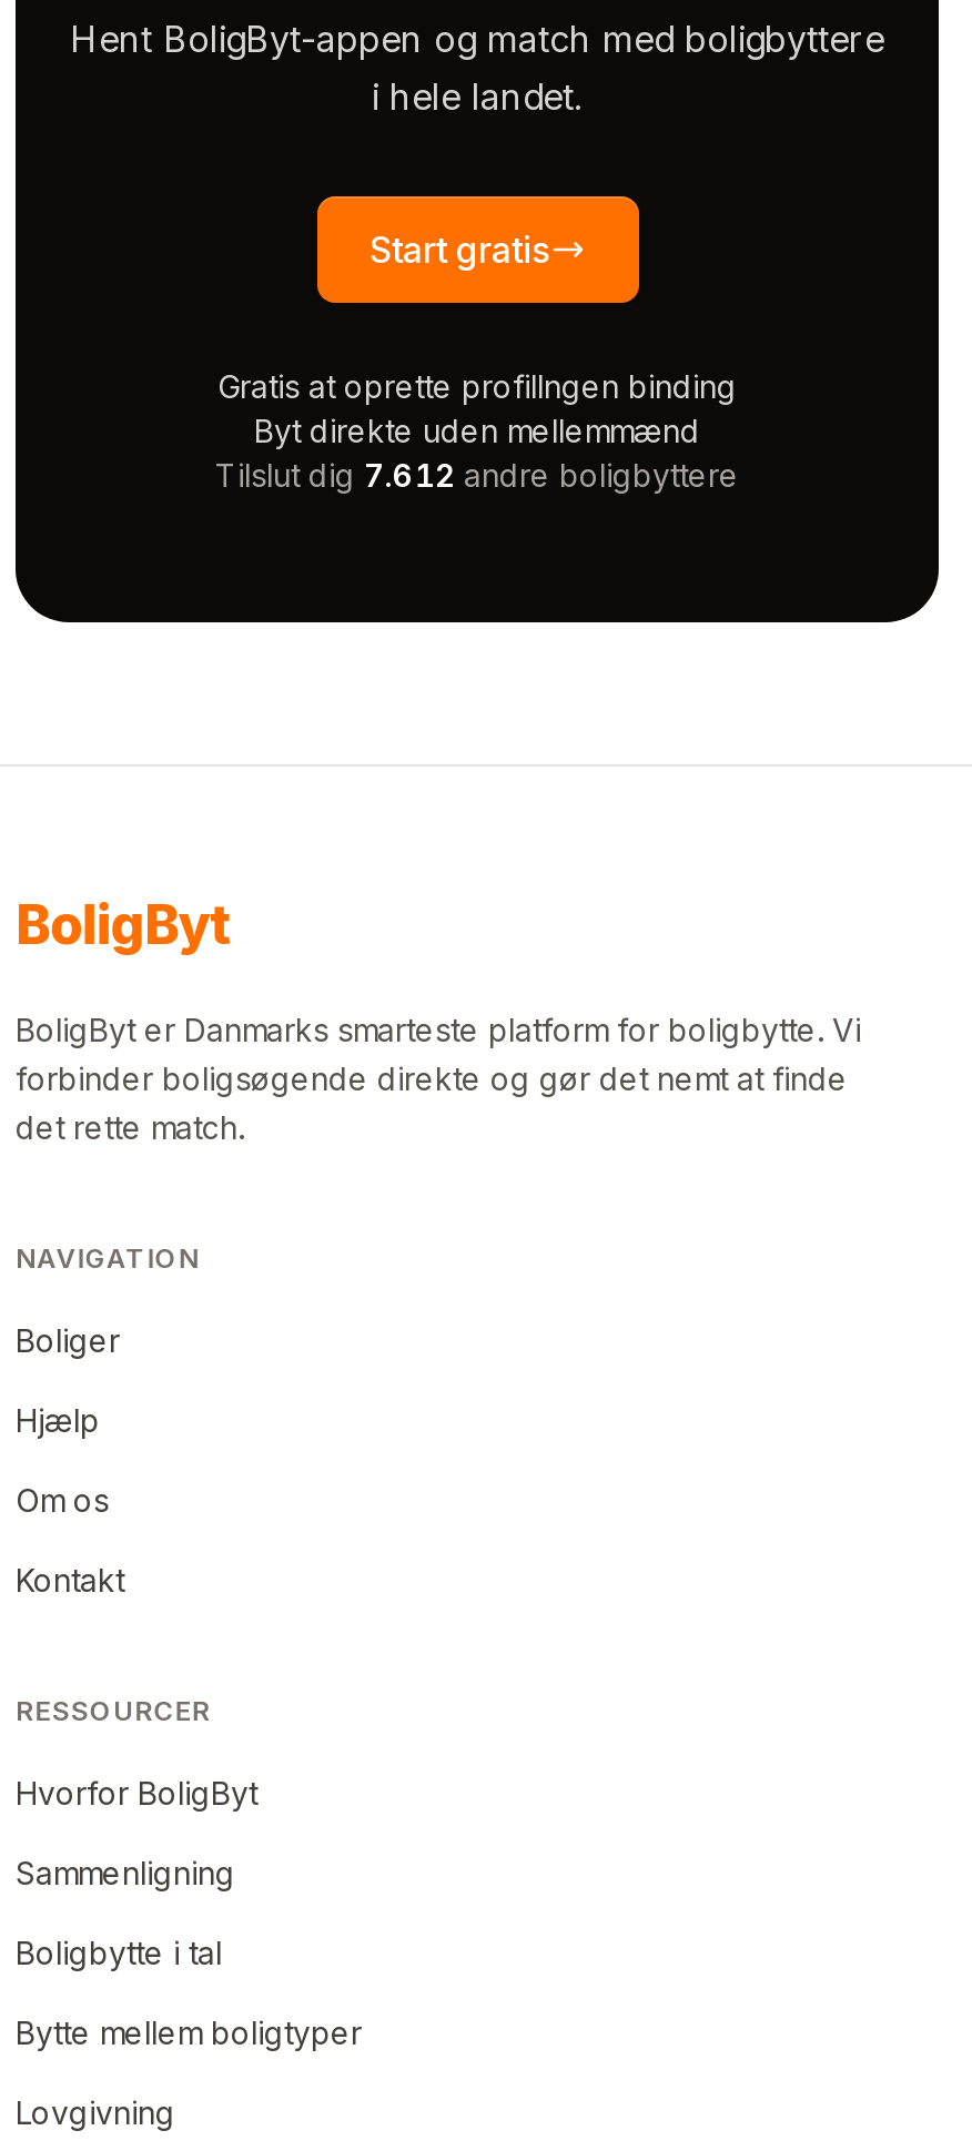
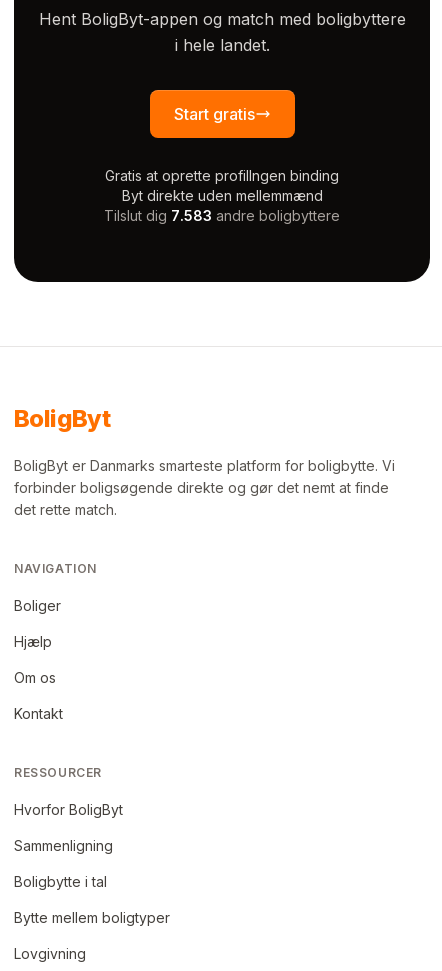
- Tilslut dig 7.612 andre boligbyttere
+ Tilslut dig 7.583 andre boligbyttere
